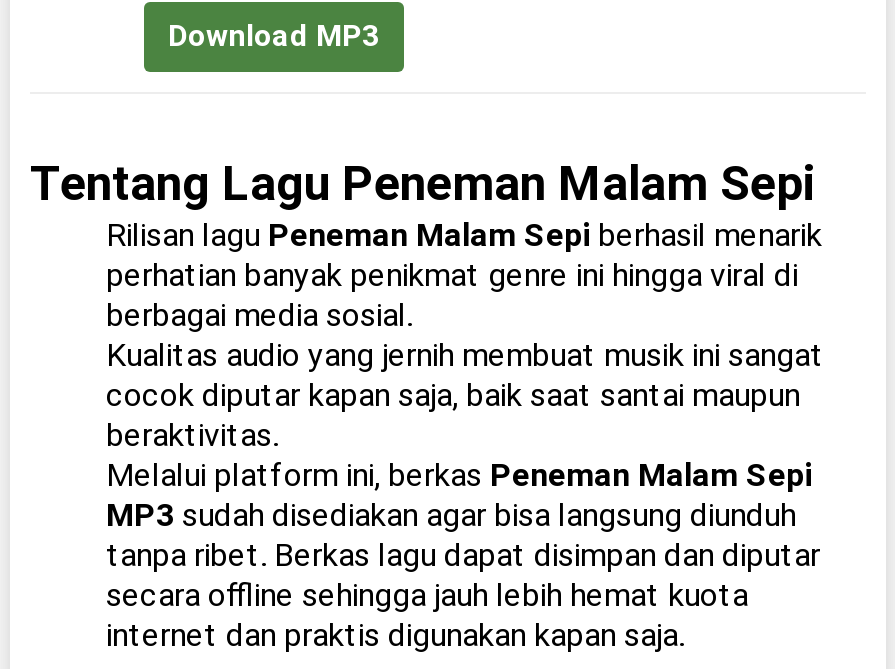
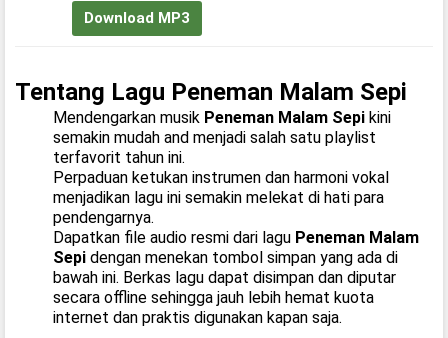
- Rilisan lagu Peneman Malam Sepi berhasil menarik
- perhatian banyak penikmat genre ini hingga viral di
- berbagai media sosial.
- Kualitas audio yang jernih membuat musik ini sangat
- cocok diputar kapan saja, baik saat santai maupun
- beraktivitas.
- Melalui platform ini, berkas Peneman Malam Sepi
- MP3 sudah disediakan agar bisa langsung diunduh
- tanpa ribet. Berkas lagu dapat disimpan dan diputar
+ Mendengarkan musik Peneman Malam Sepi kini
+ semakin mudah and menjadi salah satu playlist
+ terfavorit tahun ini.
+ Perpaduan ketukan instrumen dan harmoni vokal
+ menjadikan lagu ini semakin melekat di hati para
+ pendengarnya.
+ Dapatkan file audio resmi dari lagu Peneman Malam
+ Sepi dengan menekan tombol simpan yang ada di
+ bawah ini. Berkas lagu dapat disimpan dan diputar
